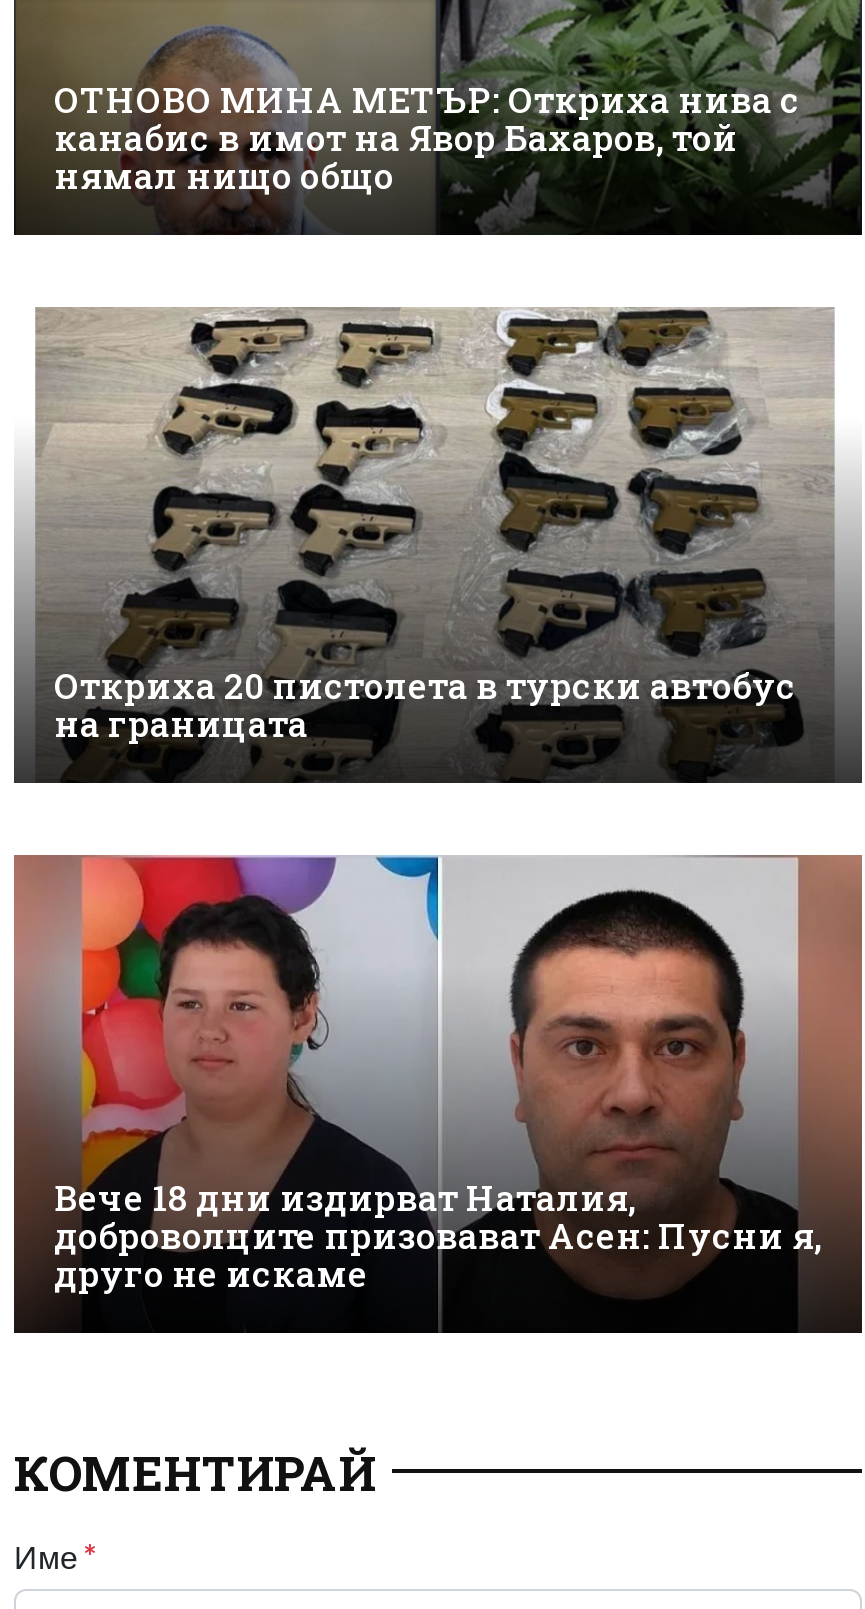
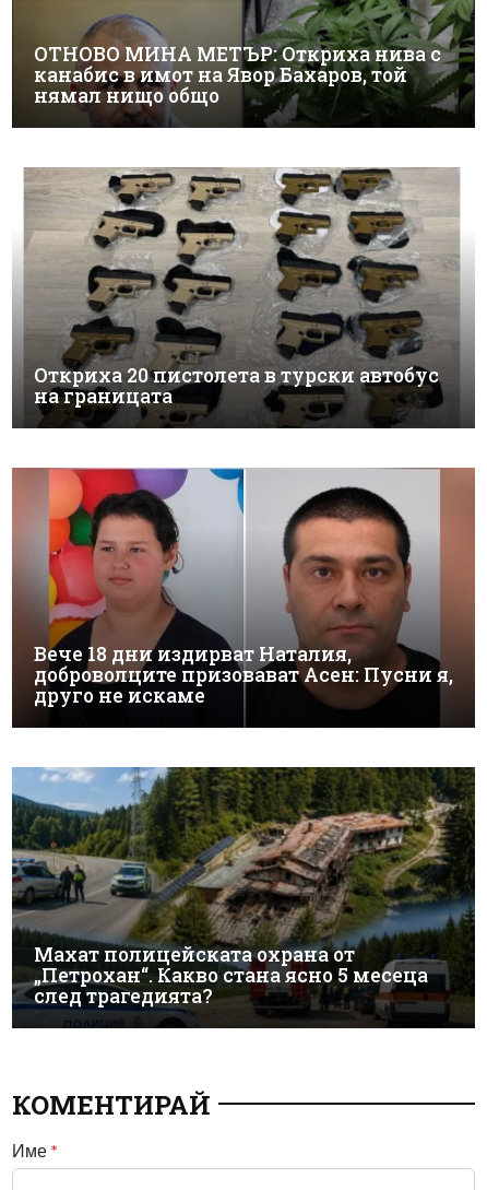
+ [image]
+ Махат полицейската охрана от
+ „Петрохан“. Какво стана ясно 5 месеца
+ след трагедията?
